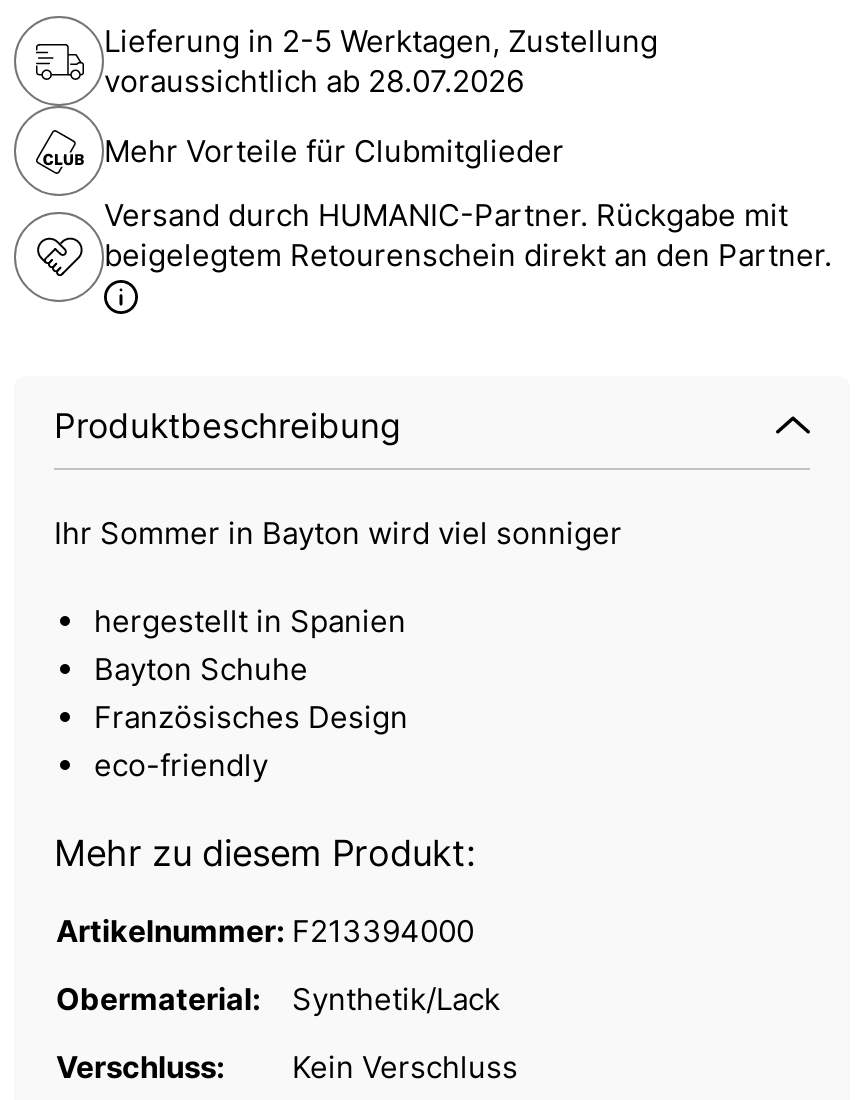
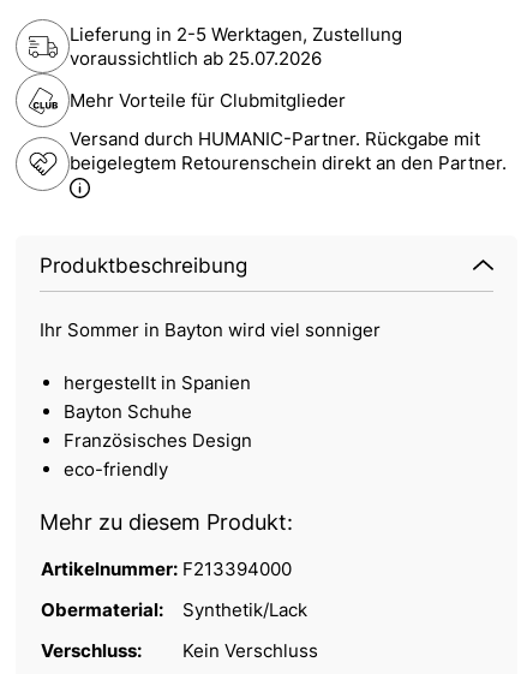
- voraussichtlich ab 28.07.2026
+ voraussichtlich ab 25.07.2026
